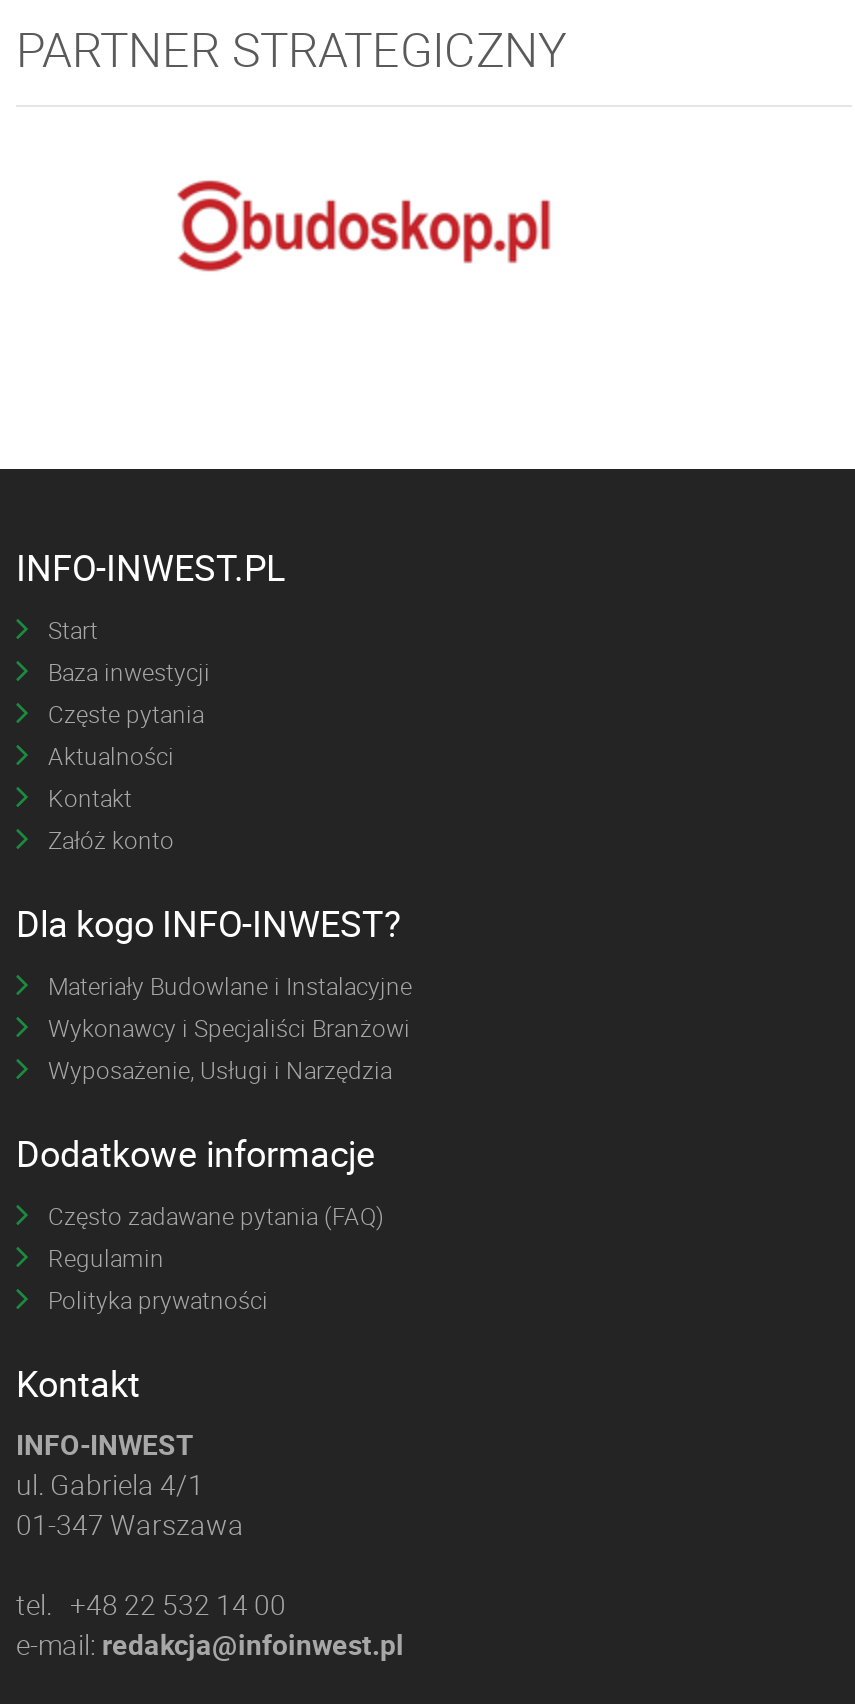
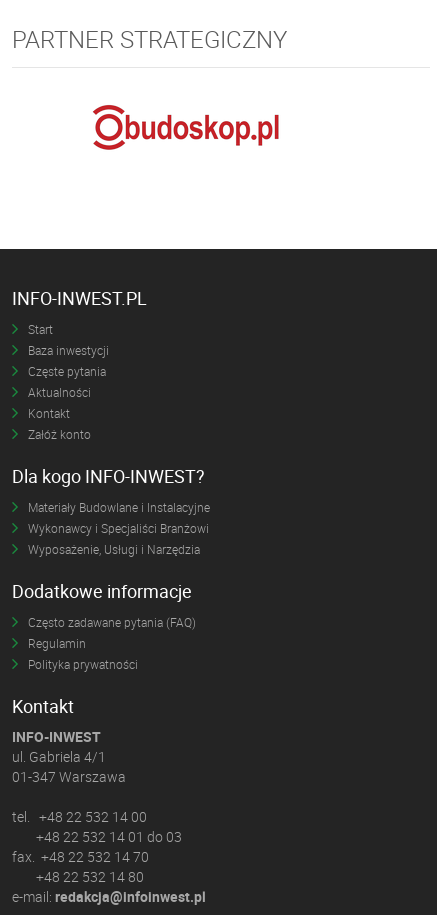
+ +48 22 532 14 01 do 03
+ fax. +48 22 532 14 70
+ +48 22 532 14 80
